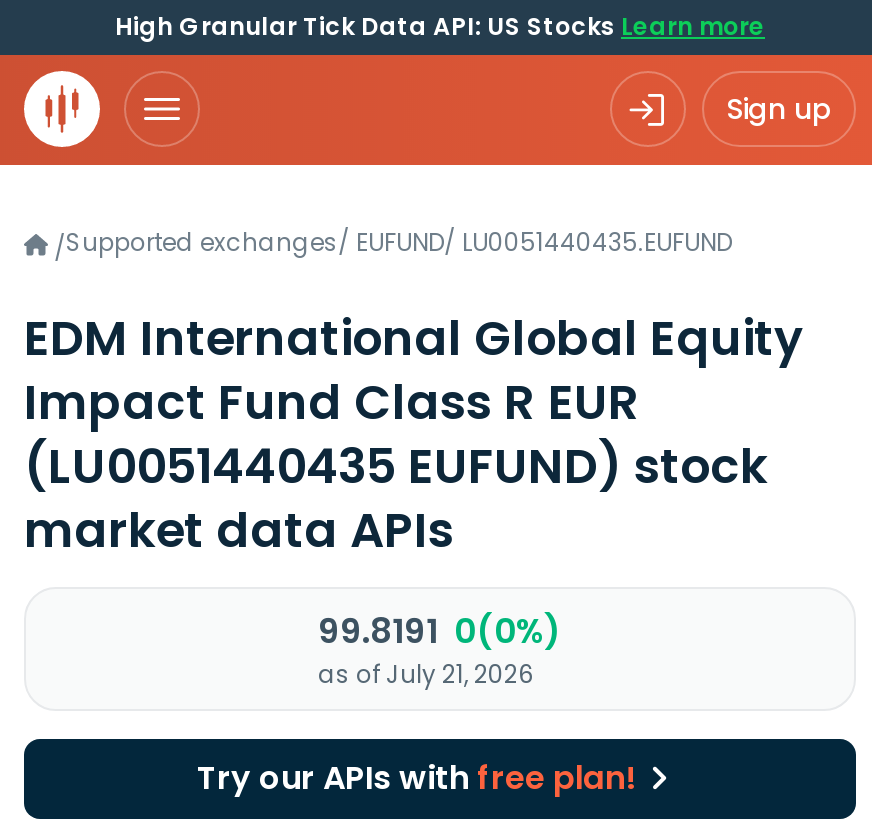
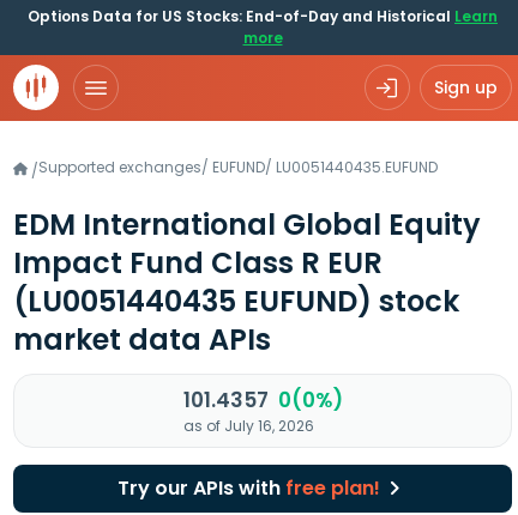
- High Granular Tick Data API: US Stocks Learn more
+ Options Data for US Stocks: End-of-Day and Historical Learn
+ more

- 99.8191 0(0%)
+ 101.4357 0(0%)

- as of July 21, 2026
+ as of July 16, 2026
